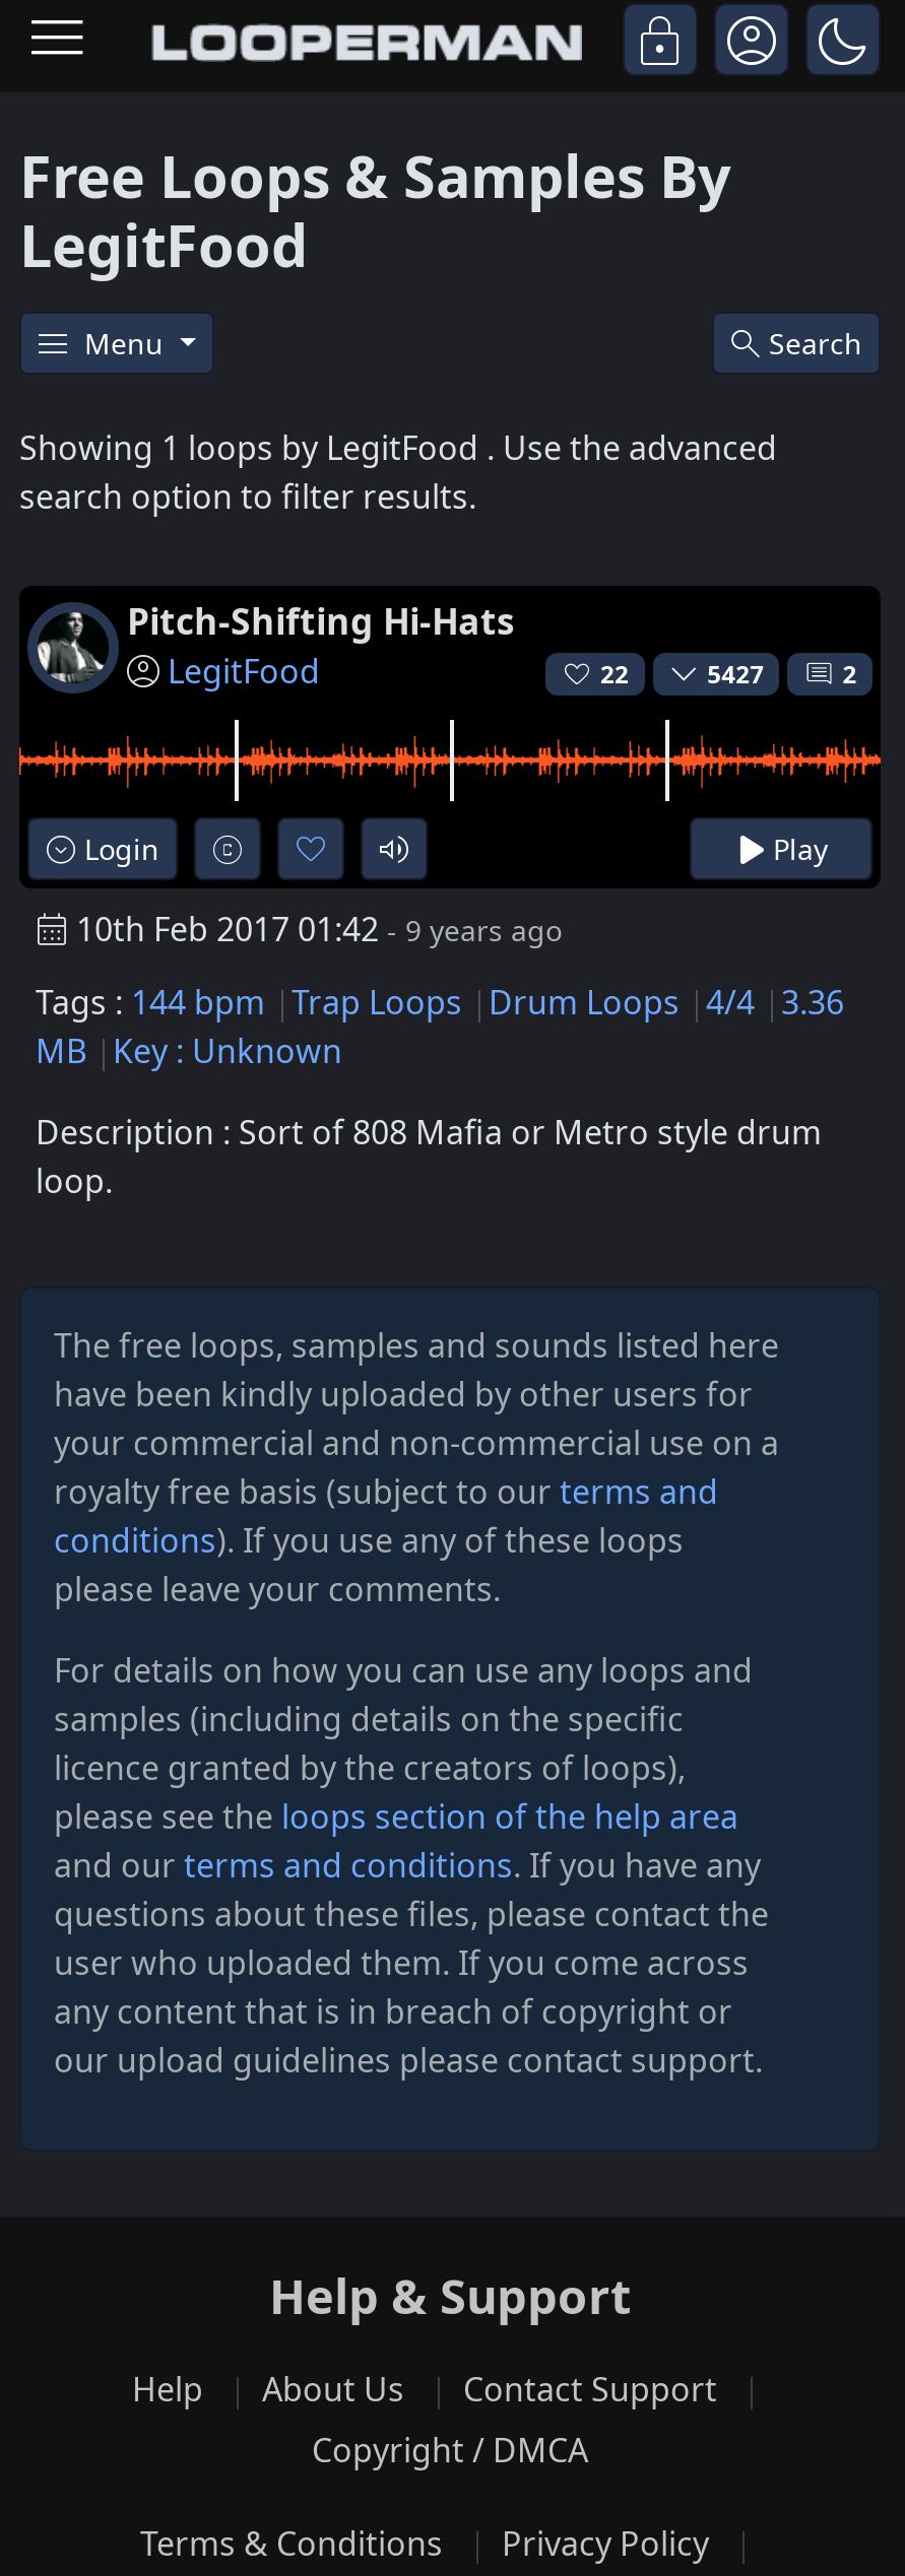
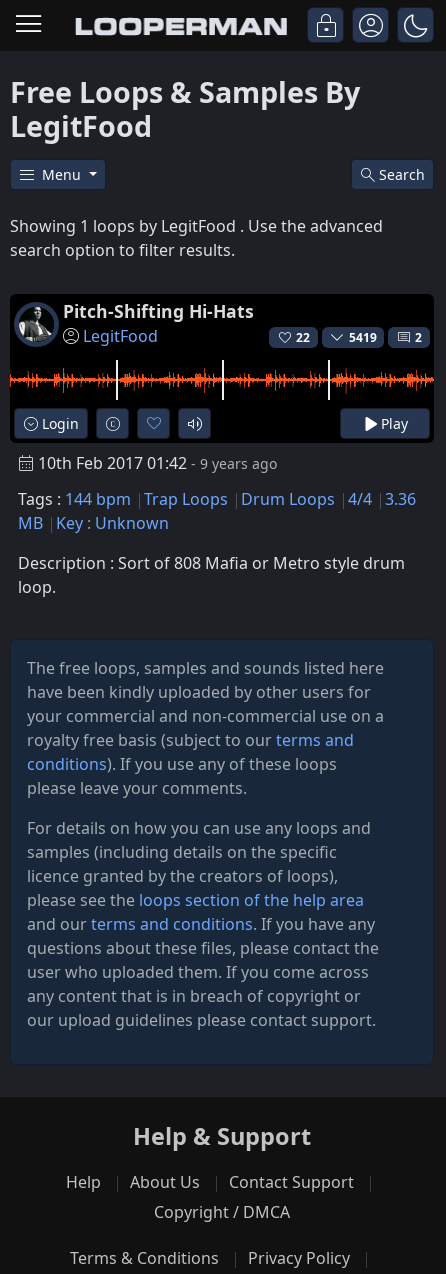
- 5427
+ 5419
